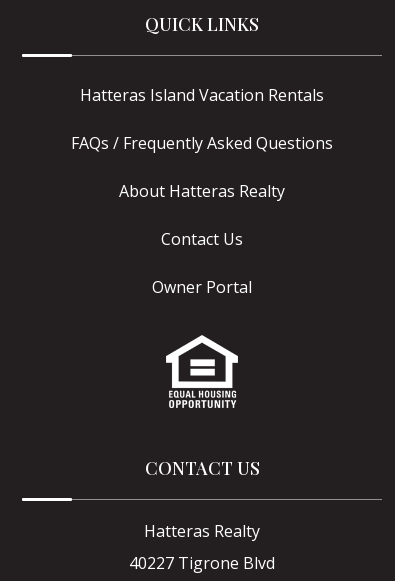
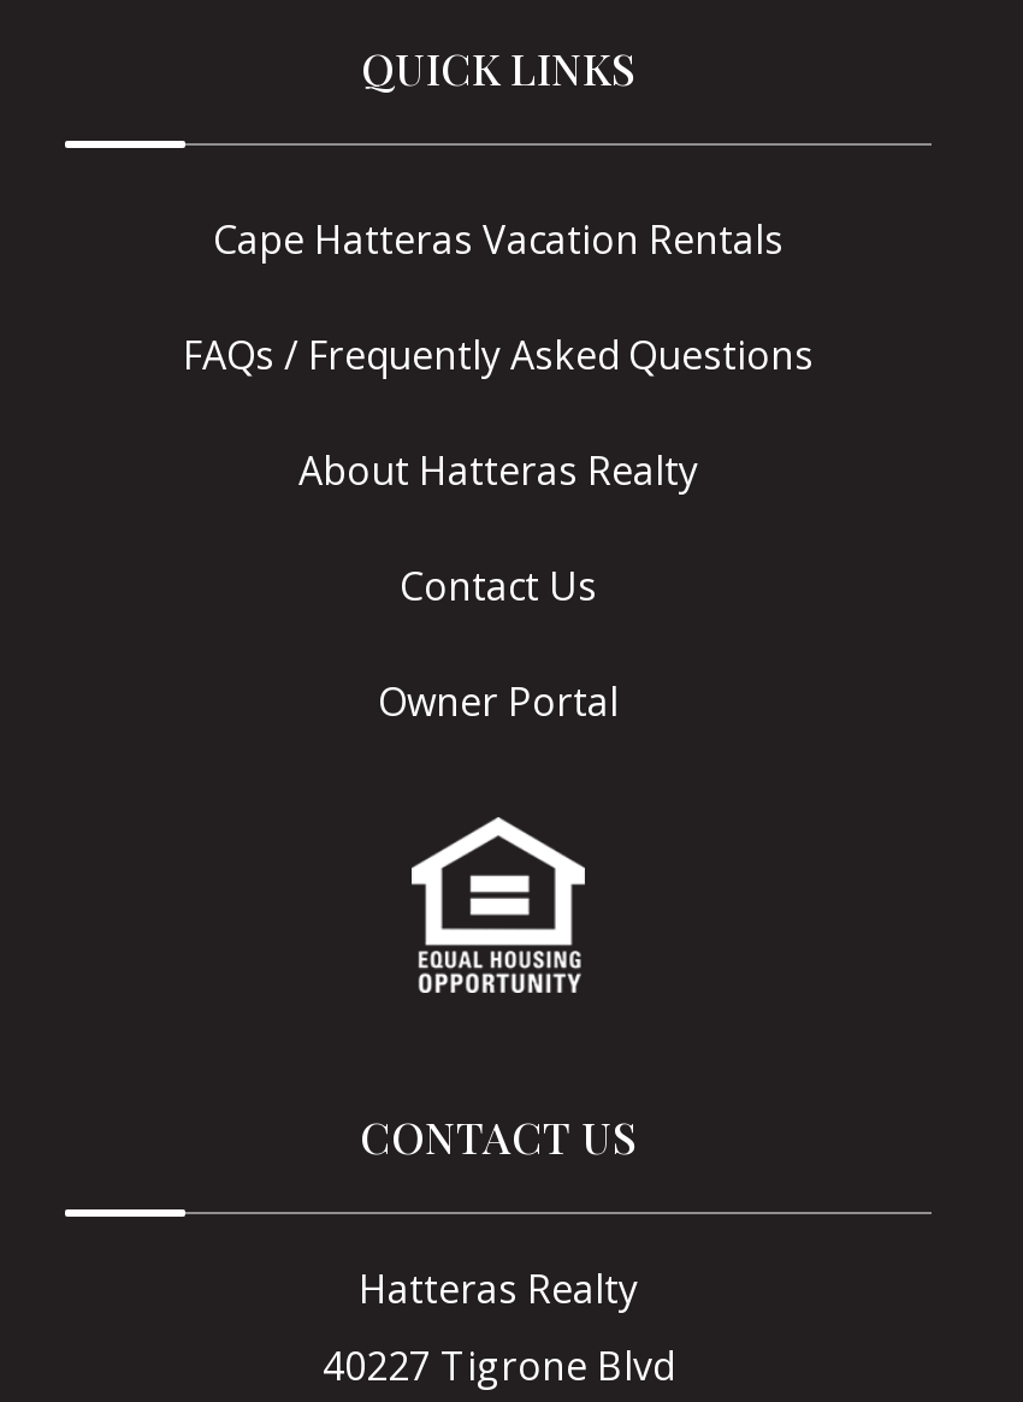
- Hatteras Island Vacation Rentals
+ Cape Hatteras Vacation Rentals
